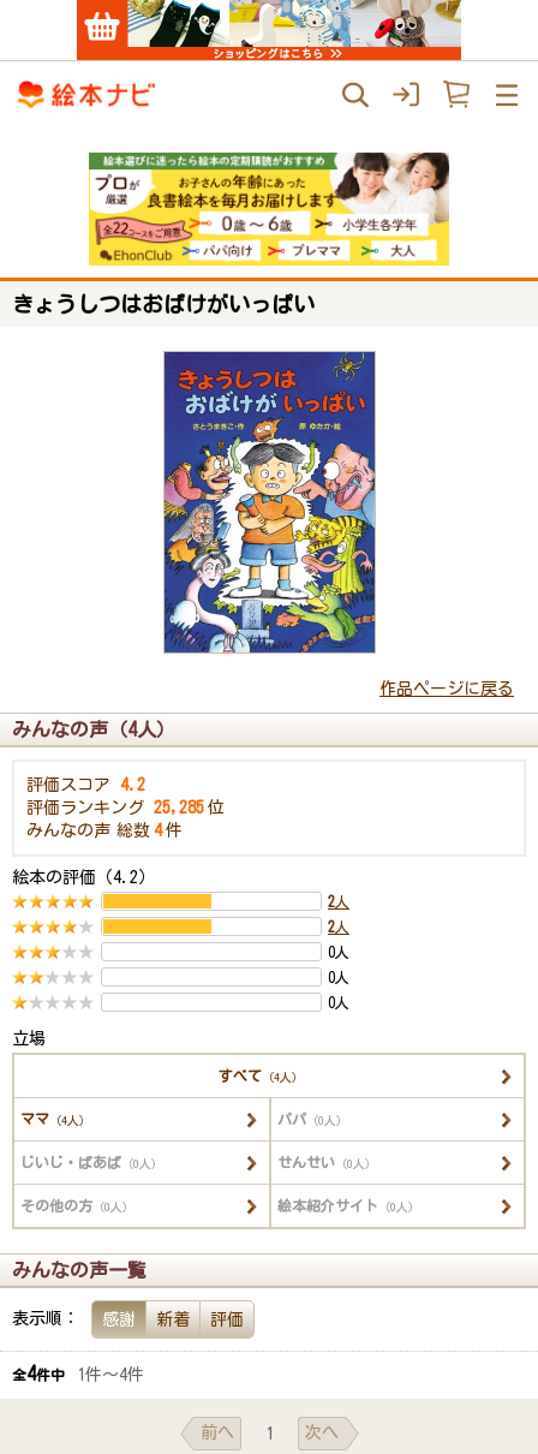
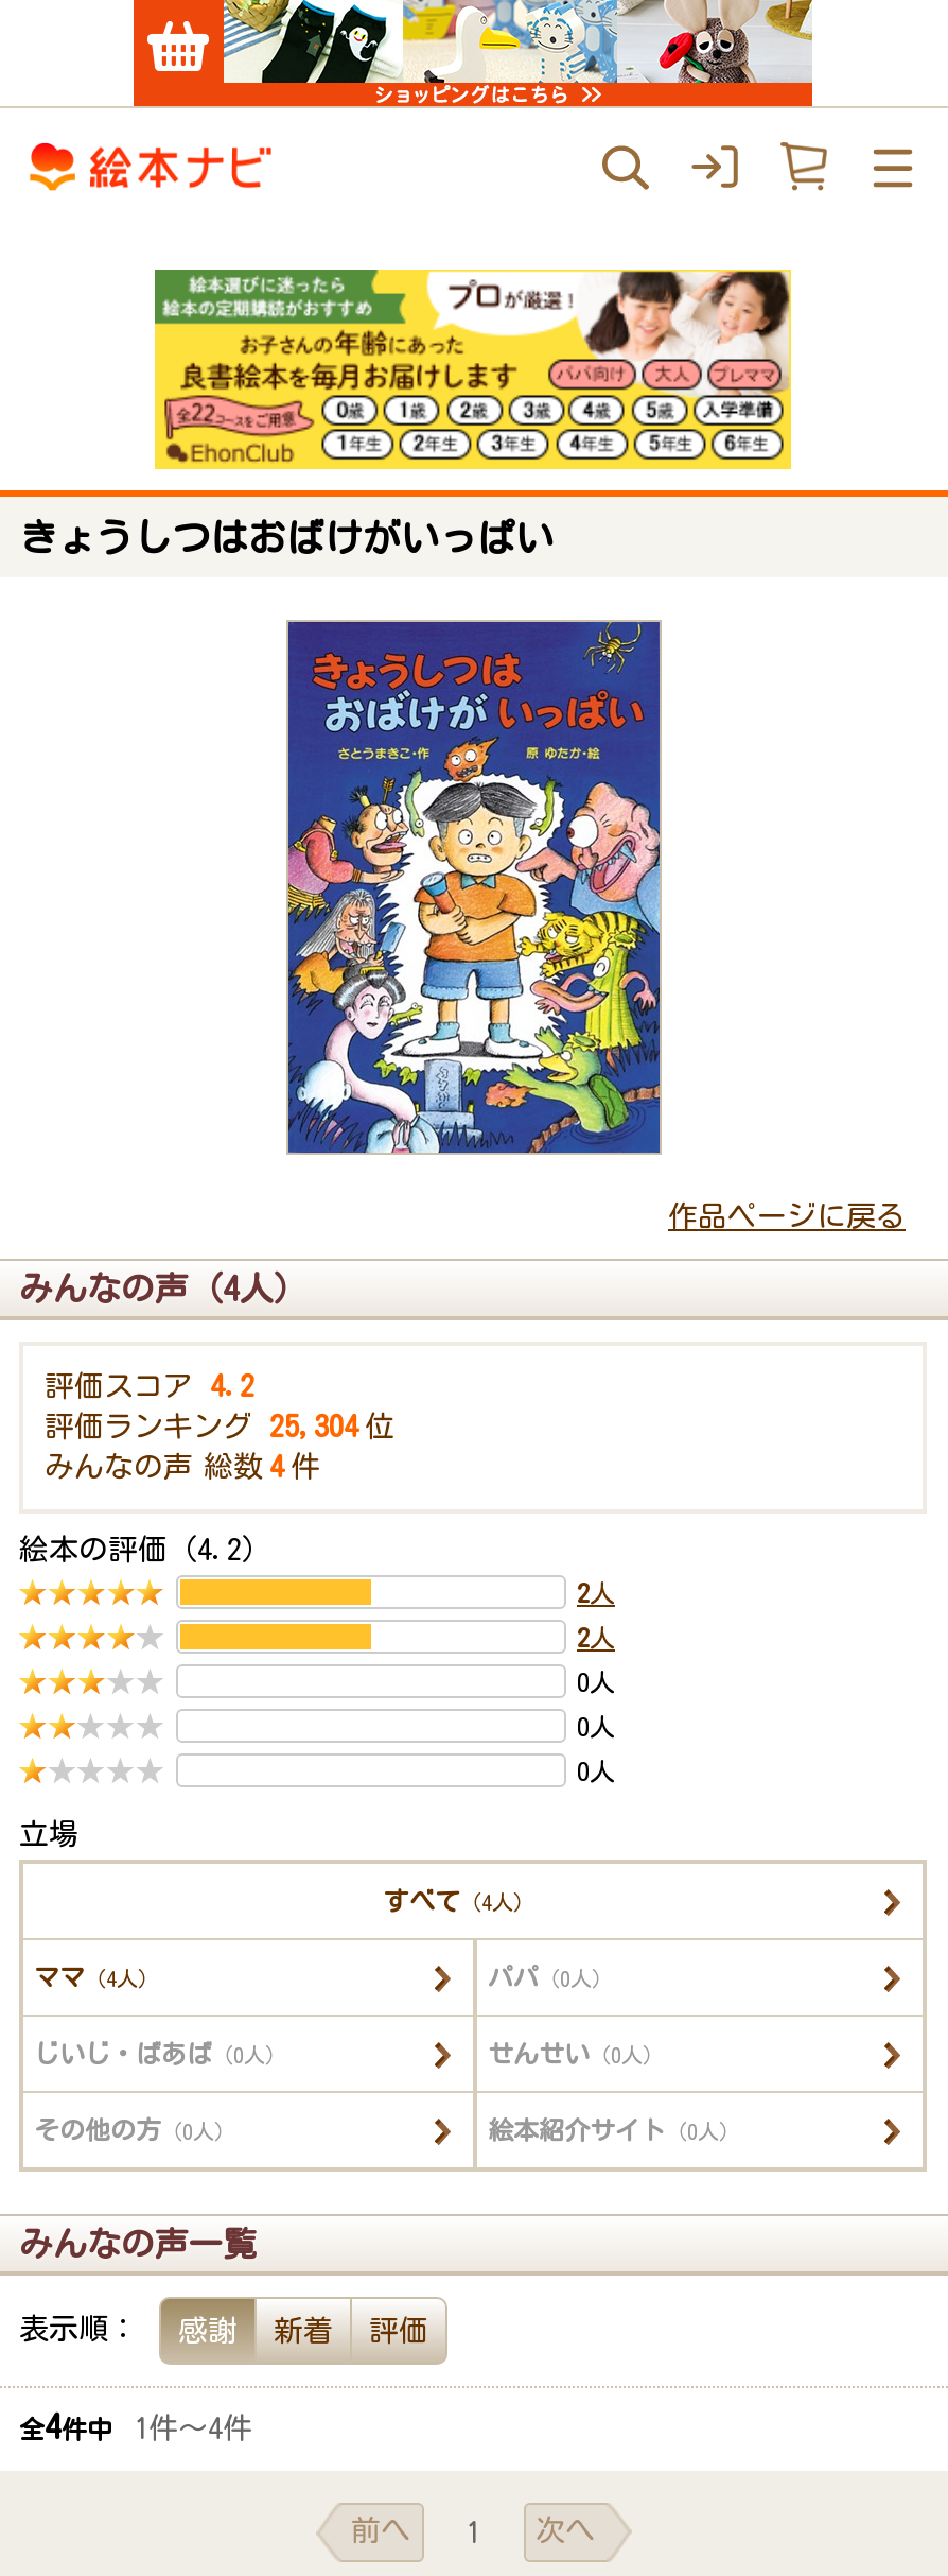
- [image]
+ [image]

- 評価ランキング 25,285 位
+ 評価ランキング 25,304 位
